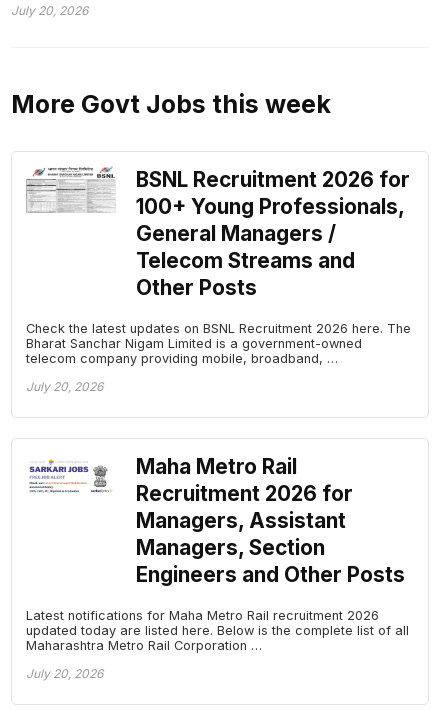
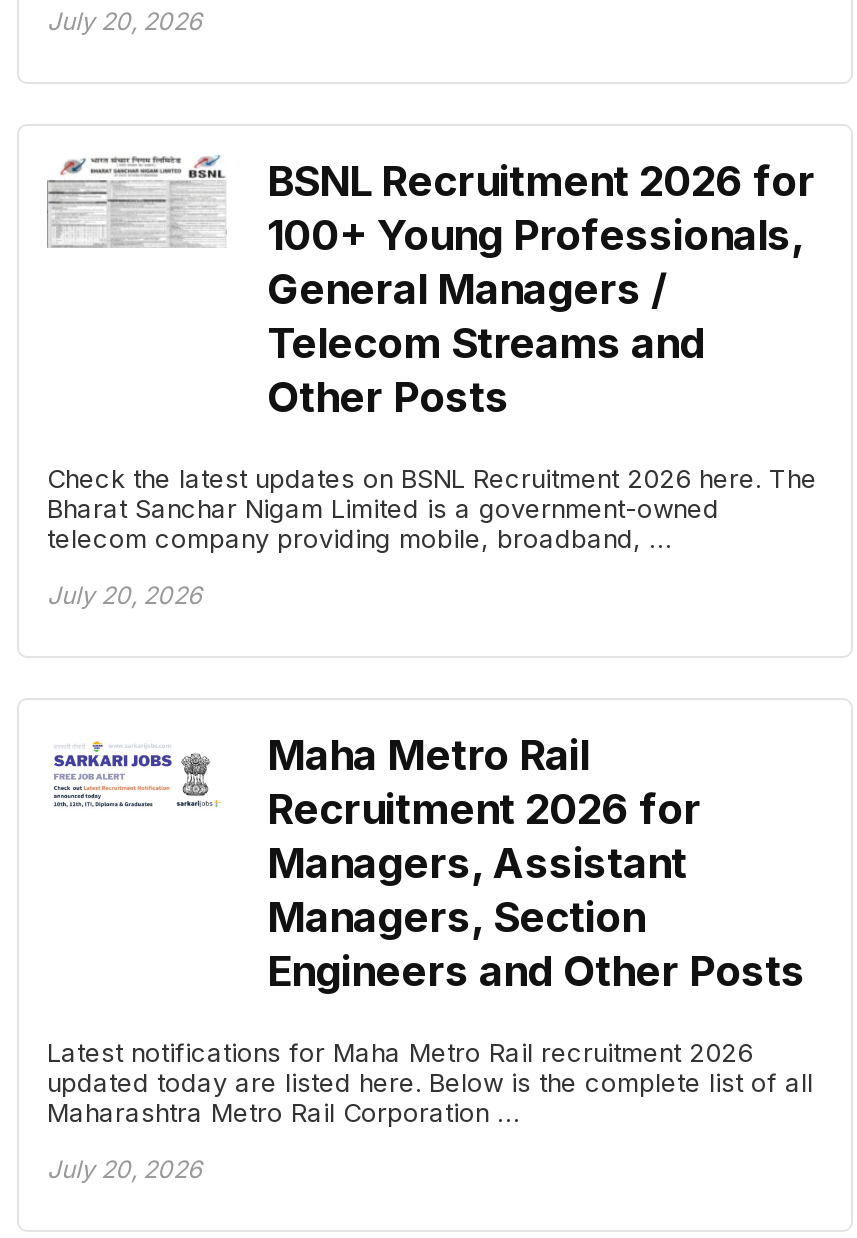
- More Govt Jobs this week
